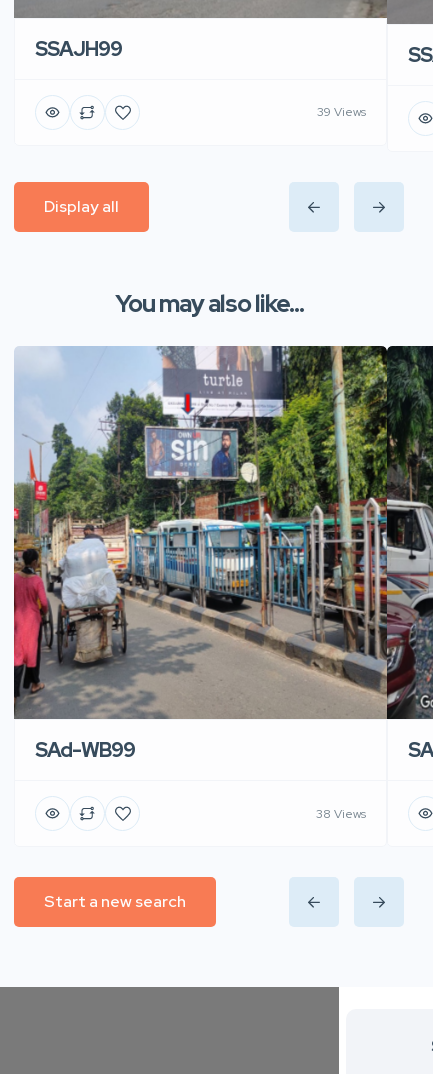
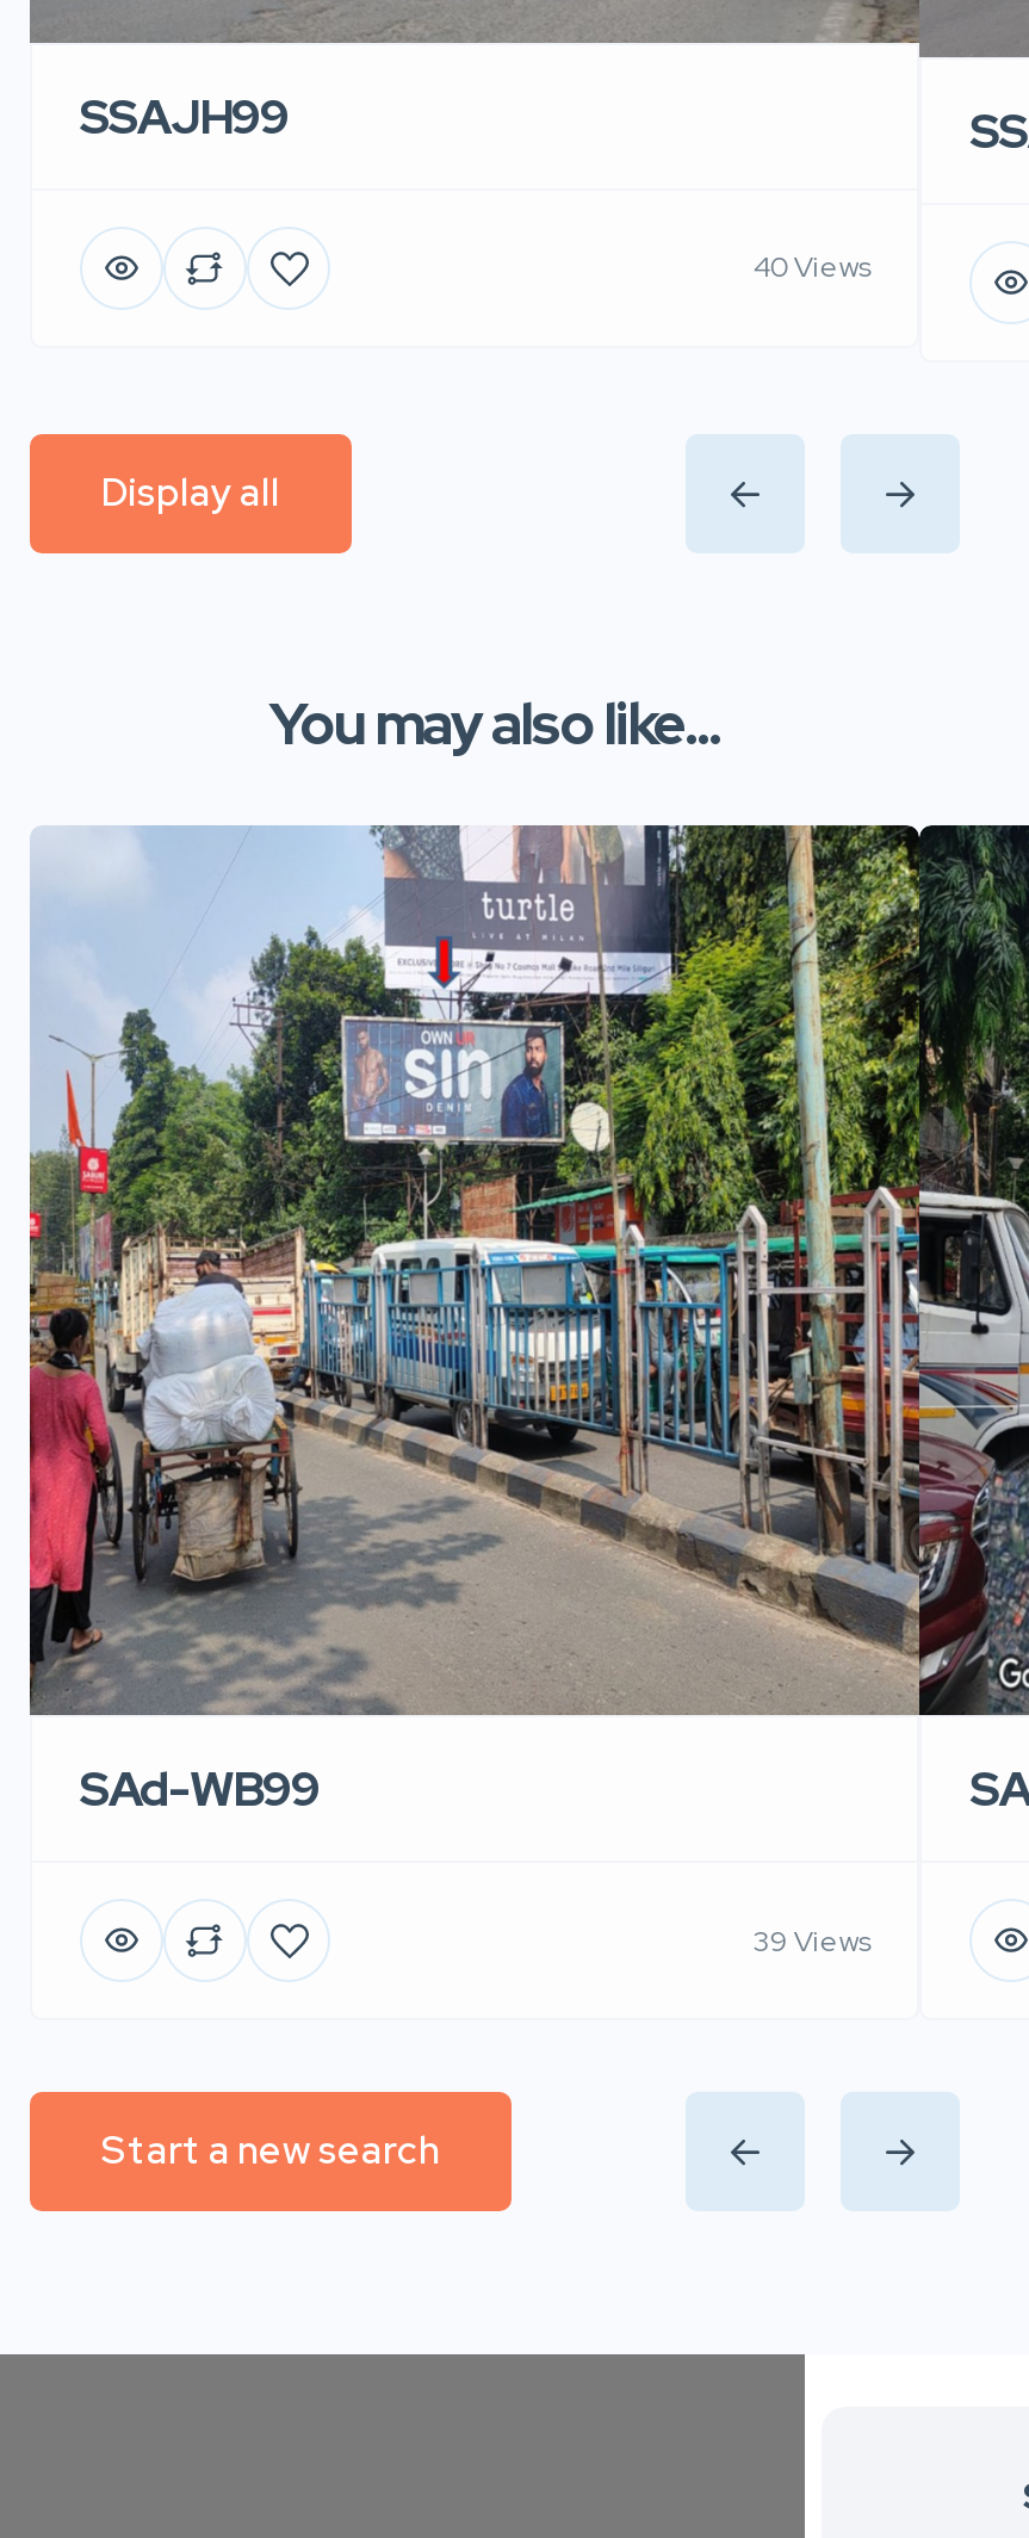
- 39 Views
+ 40 Views

- 38 Views
+ 39 Views
